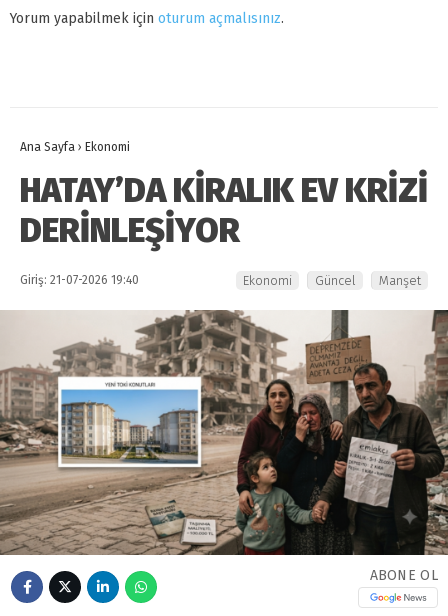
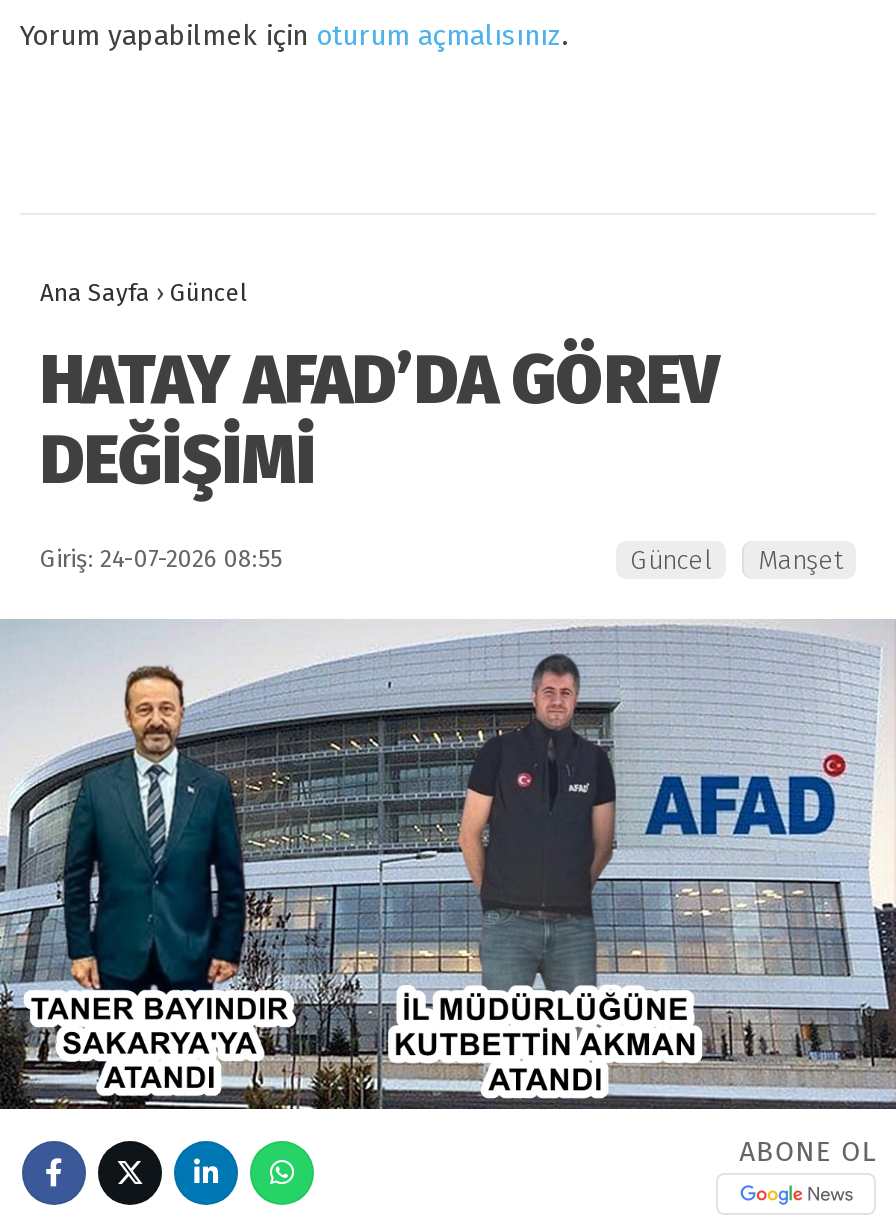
- Ana Sayfa › Ekonomi
- HATAY’DA KİRALIK EV KRİZİ
- DERİNLEŞİYOR
+ Ana Sayfa › Güncel
+ HATAY AFAD’DA GÖREV
+ DEĞİŞİMİ

- Giriş: 21-07-2026 19:40
- Ekonomi
+ Giriş: 24-07-2026 08:55

- [image]
+ [image]
